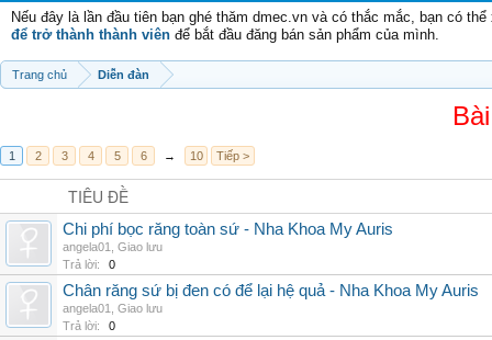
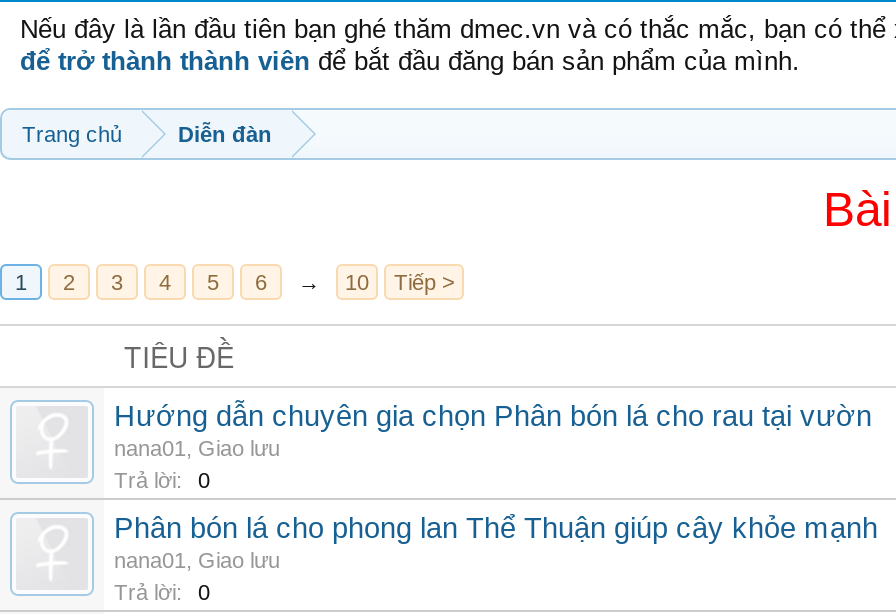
- Chi phí bọc răng toàn sứ - Nha Khoa My Auris
- angela01, Giao lưu
+ Hướng dẫn chuyên gia chọn Phân bón lá cho rau tại vườn
+ nana01, Giao lưu

- Chân răng sứ bị đen có để lại hệ quả - Nha Khoa My Auris
- angela01, Giao lưu
+ Phân bón lá cho phong lan Thể Thuận giúp cây khỏe mạnh
+ nana01, Giao lưu
